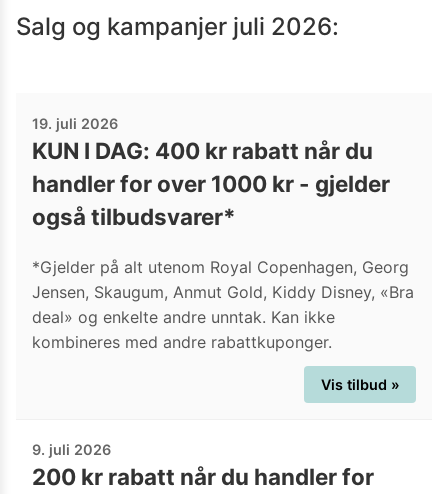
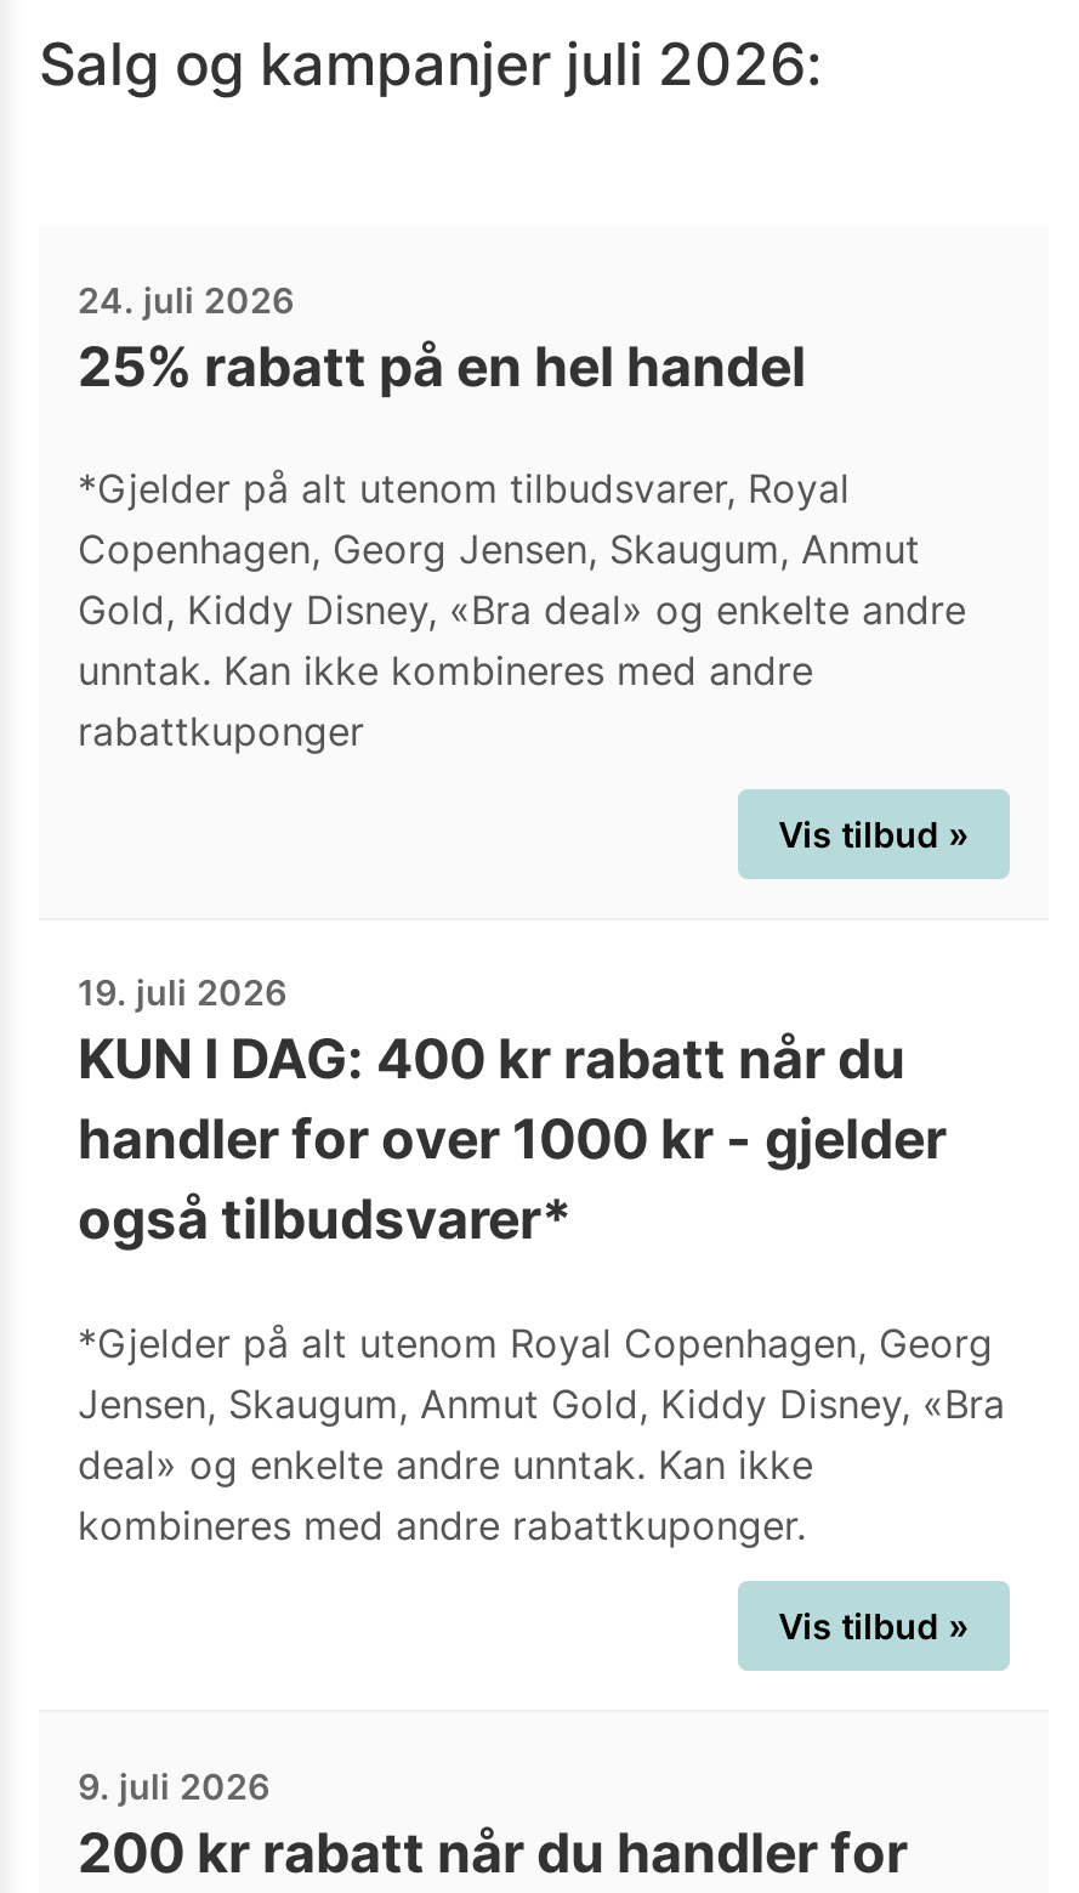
+ 24. juli 2026
+ 25% rabatt på en hel handel
+ *Gjelder på alt utenom tilbudsvarer, Royal
+ Copenhagen, Georg Jensen, Skaugum, Anmut
+ Gold, Kiddy Disney, «Bra deal» og enkelte andre
+ unntak. Kan ikke kombineres med andre
+ rabattkuponger
+ Vis tilbud »
